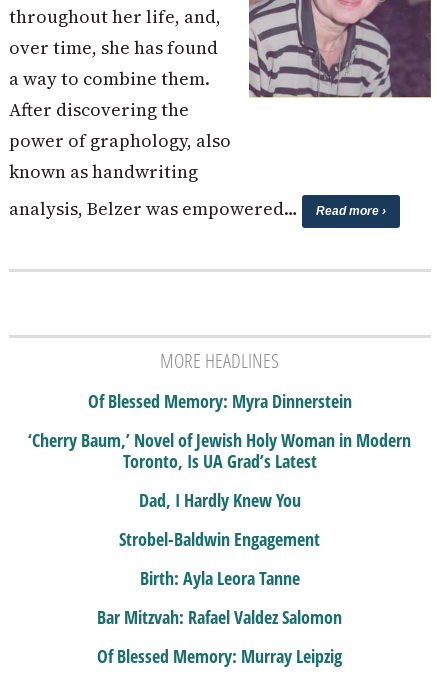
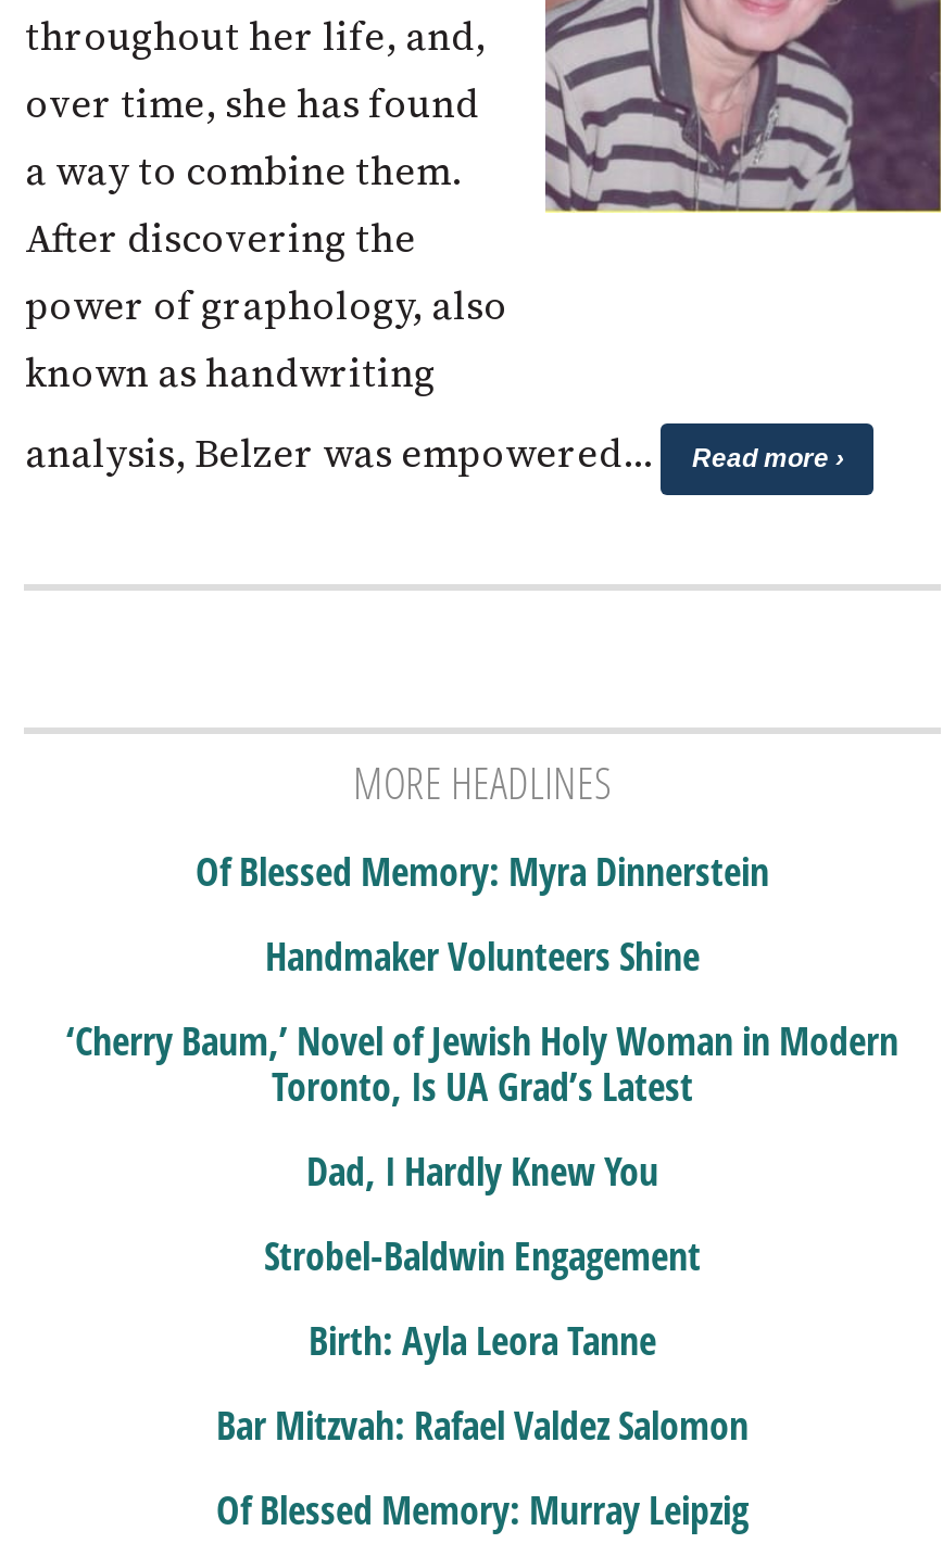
+ Handmaker Volunteers Shine
